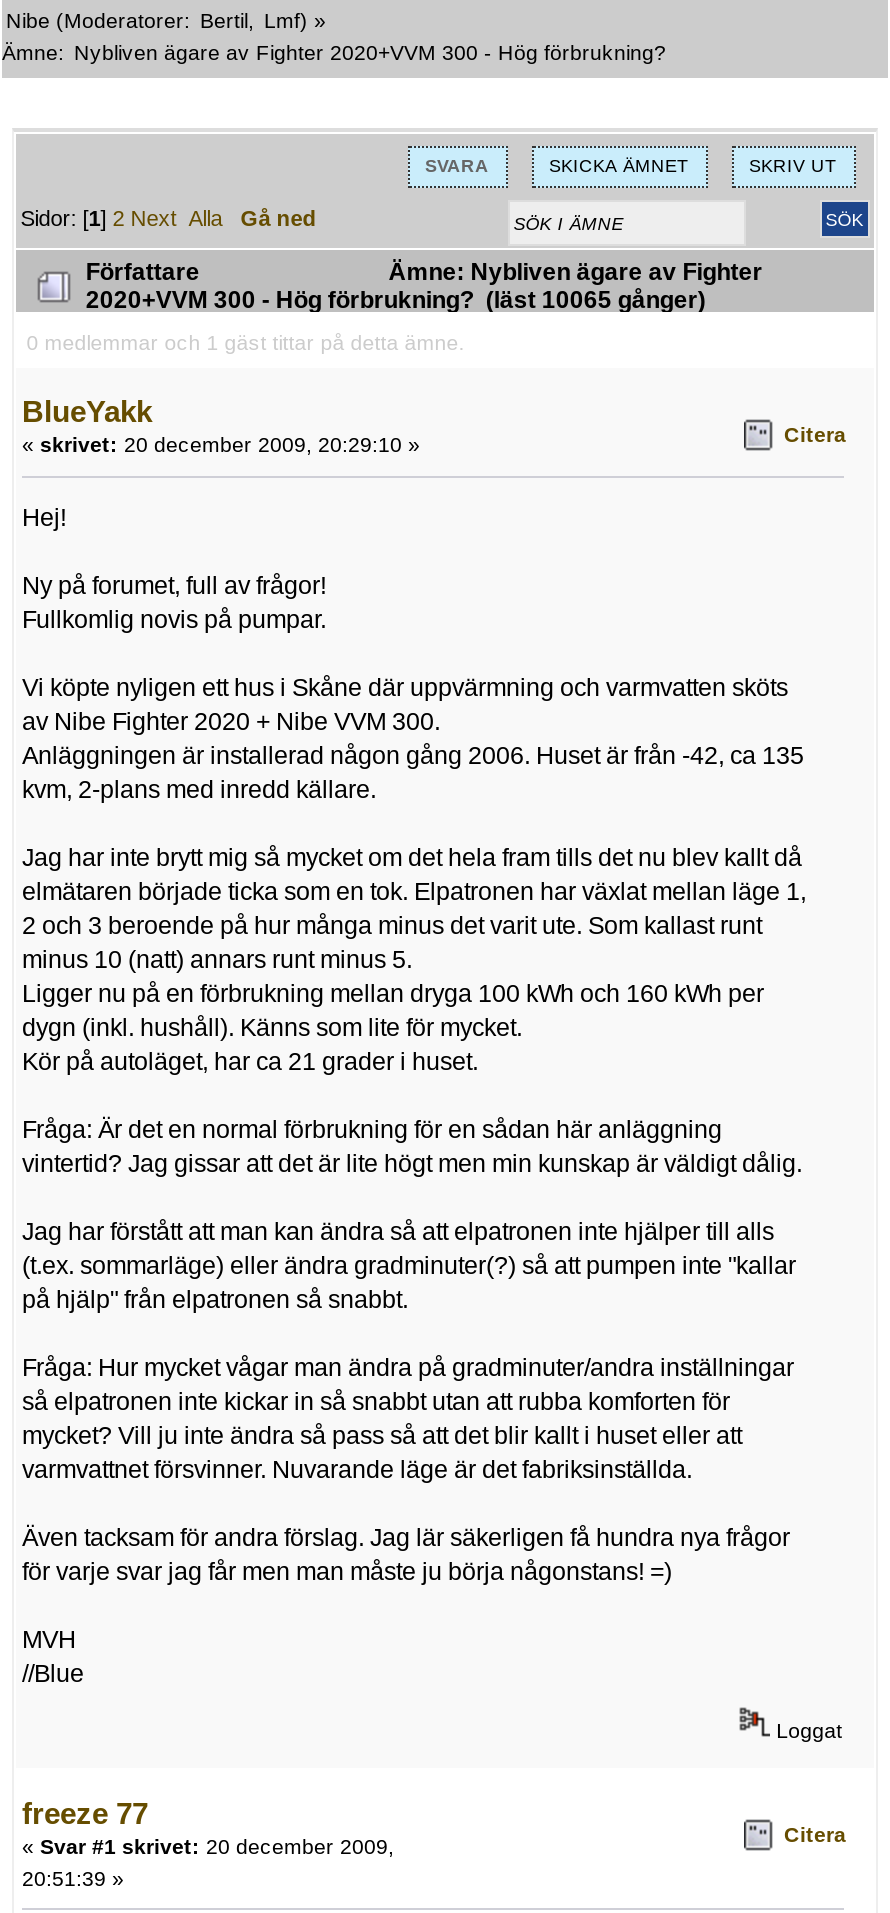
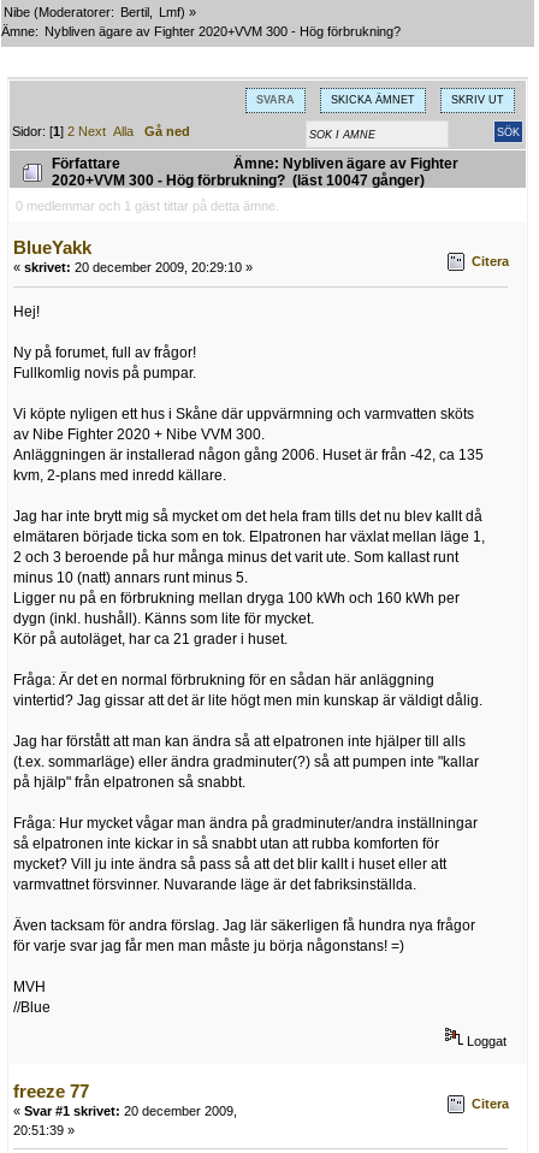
- 2020+VVM 300 - Hög förbrukning? (läst 10065 gånger)
+ 2020+VVM 300 - Hög förbrukning? (läst 10047 gånger)
